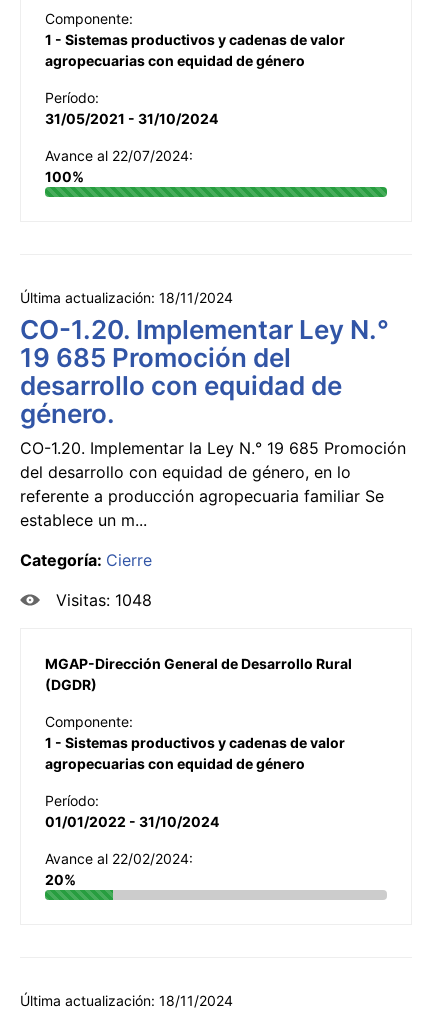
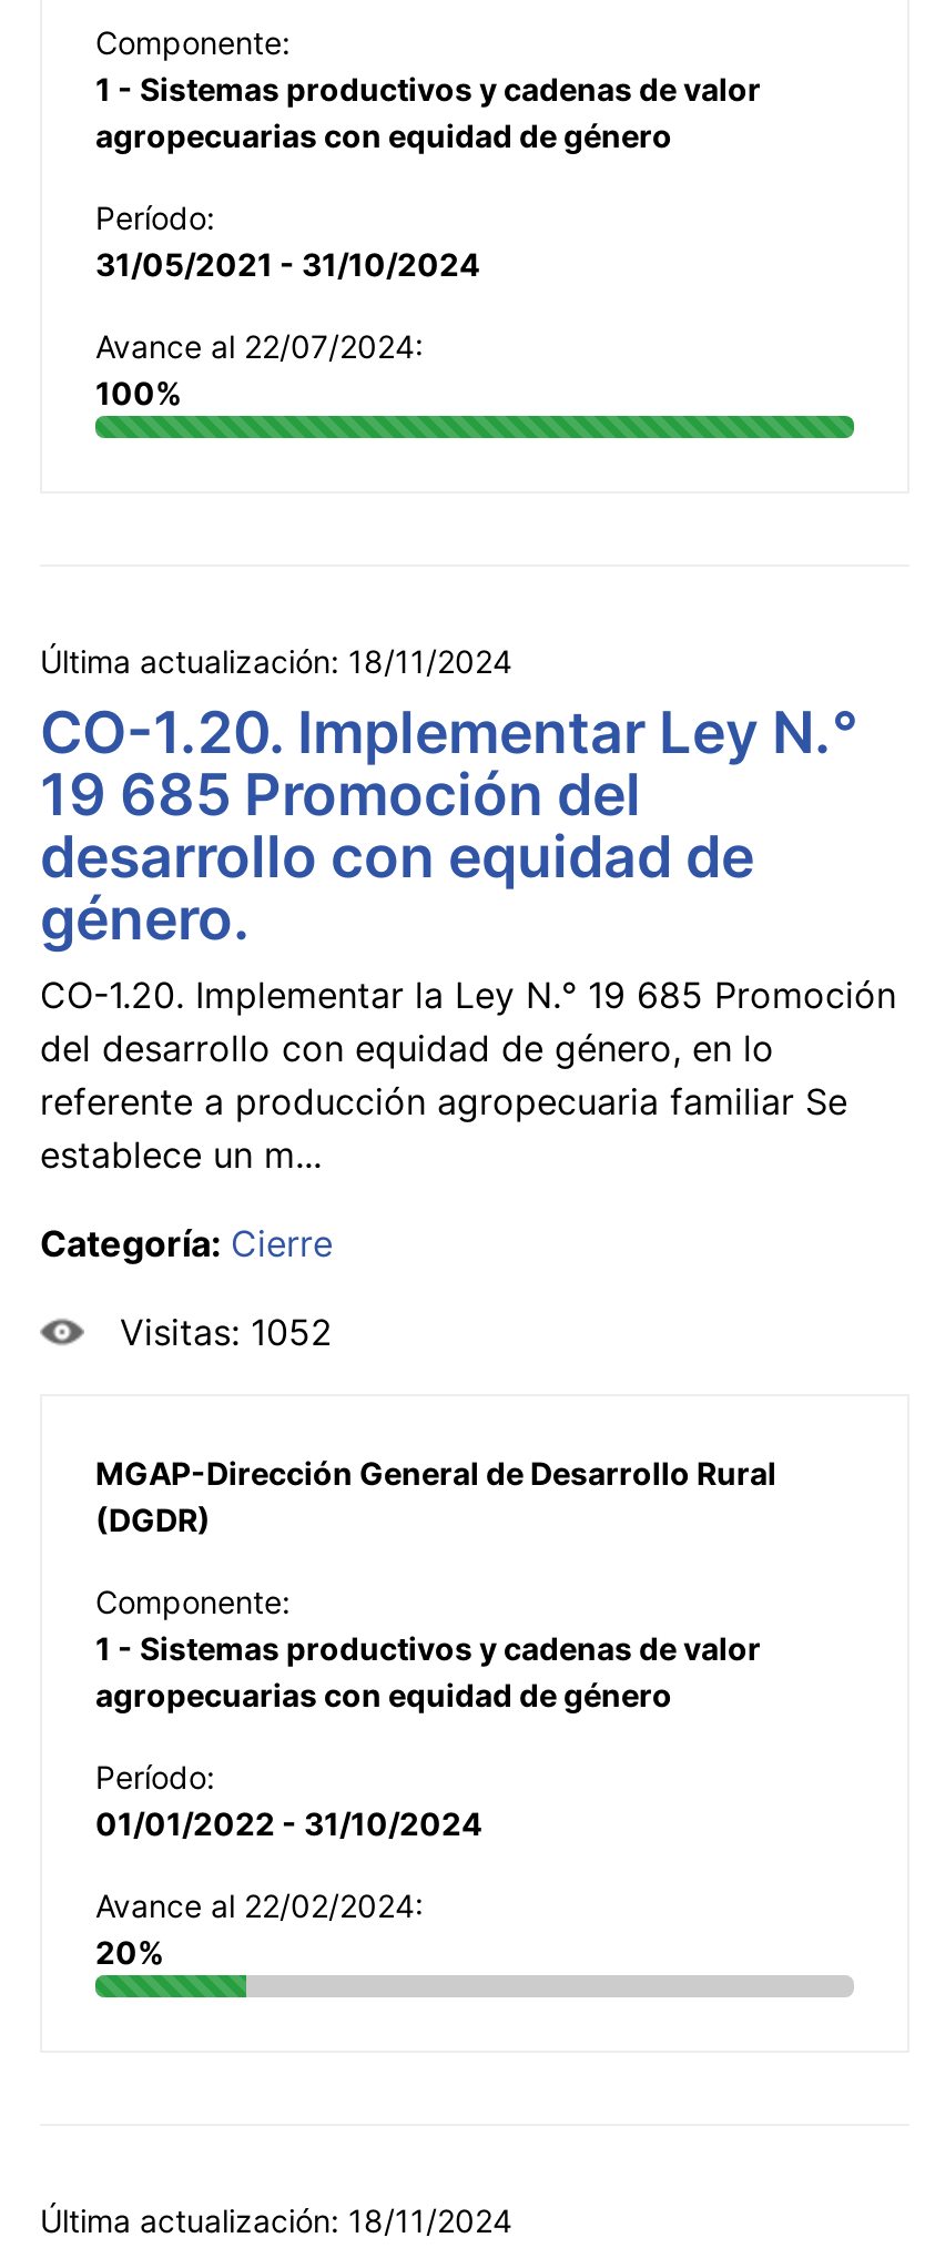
- Visitas: 1048
+ Visitas: 1052
